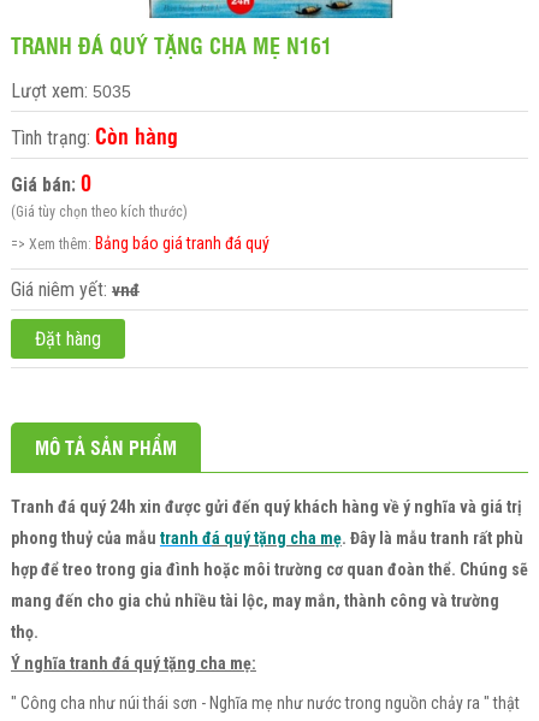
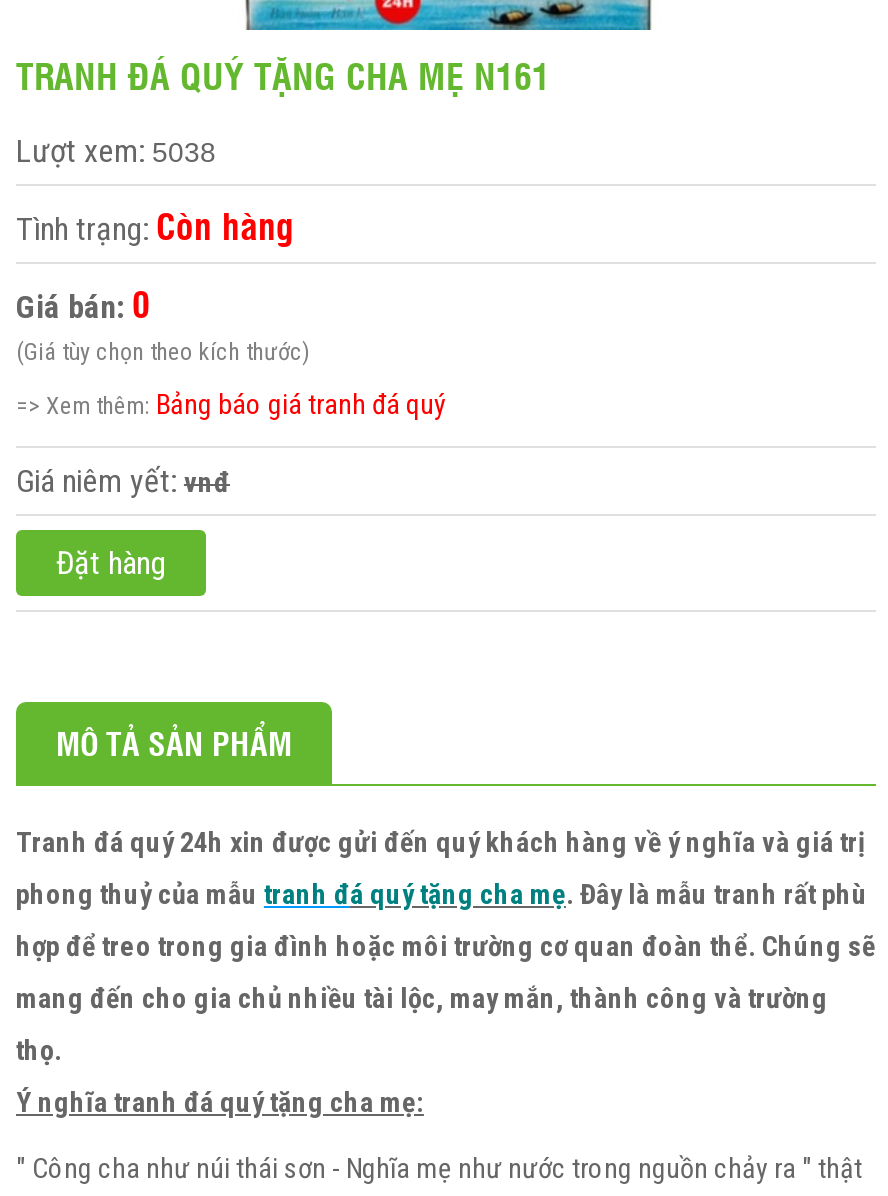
- Lượt xem: 5035
+ Lượt xem: 5038
